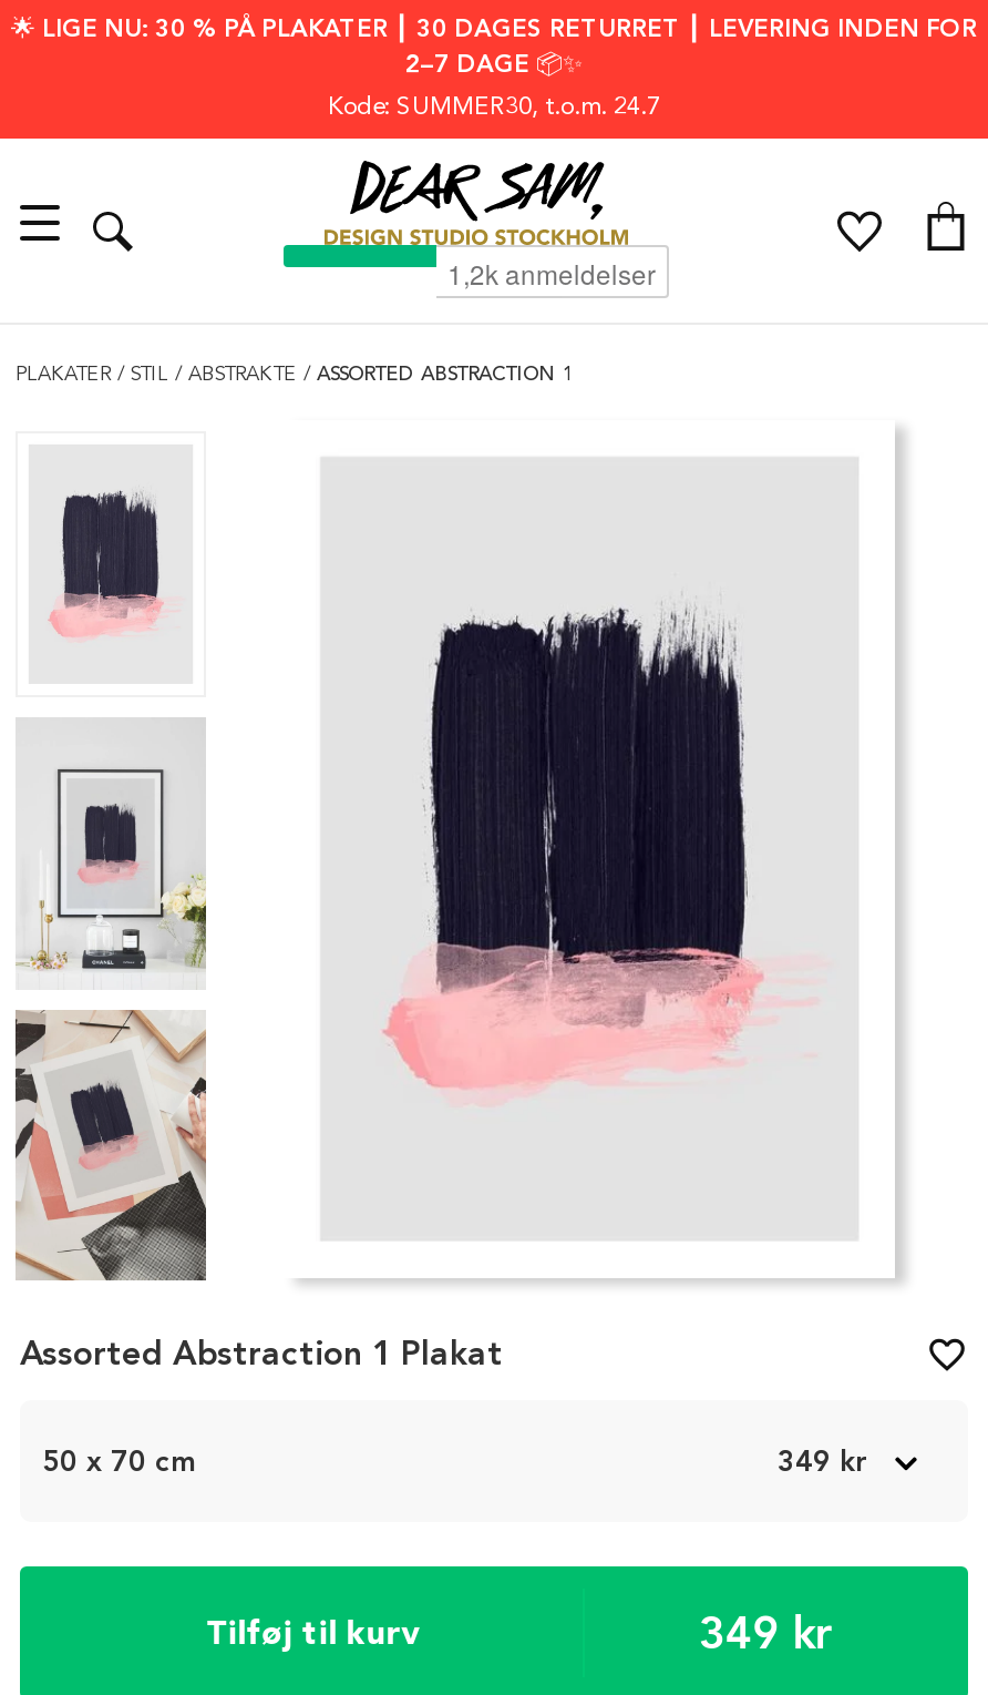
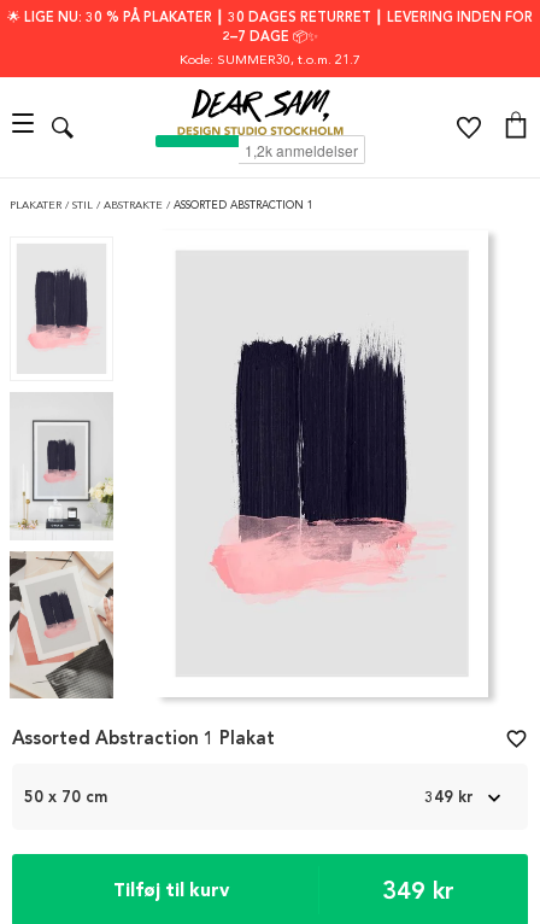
- Kode: SUMMER30, t.o.m. 24.7
+ Kode: SUMMER30, t.o.m. 21.7
